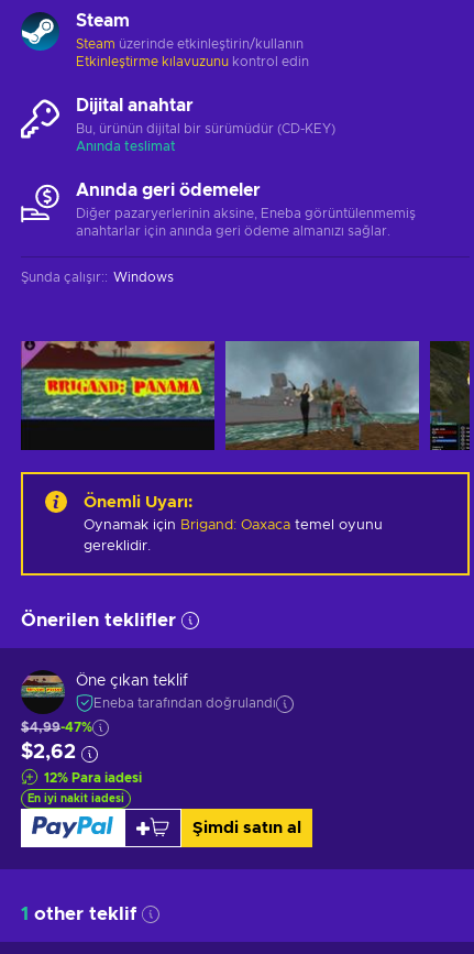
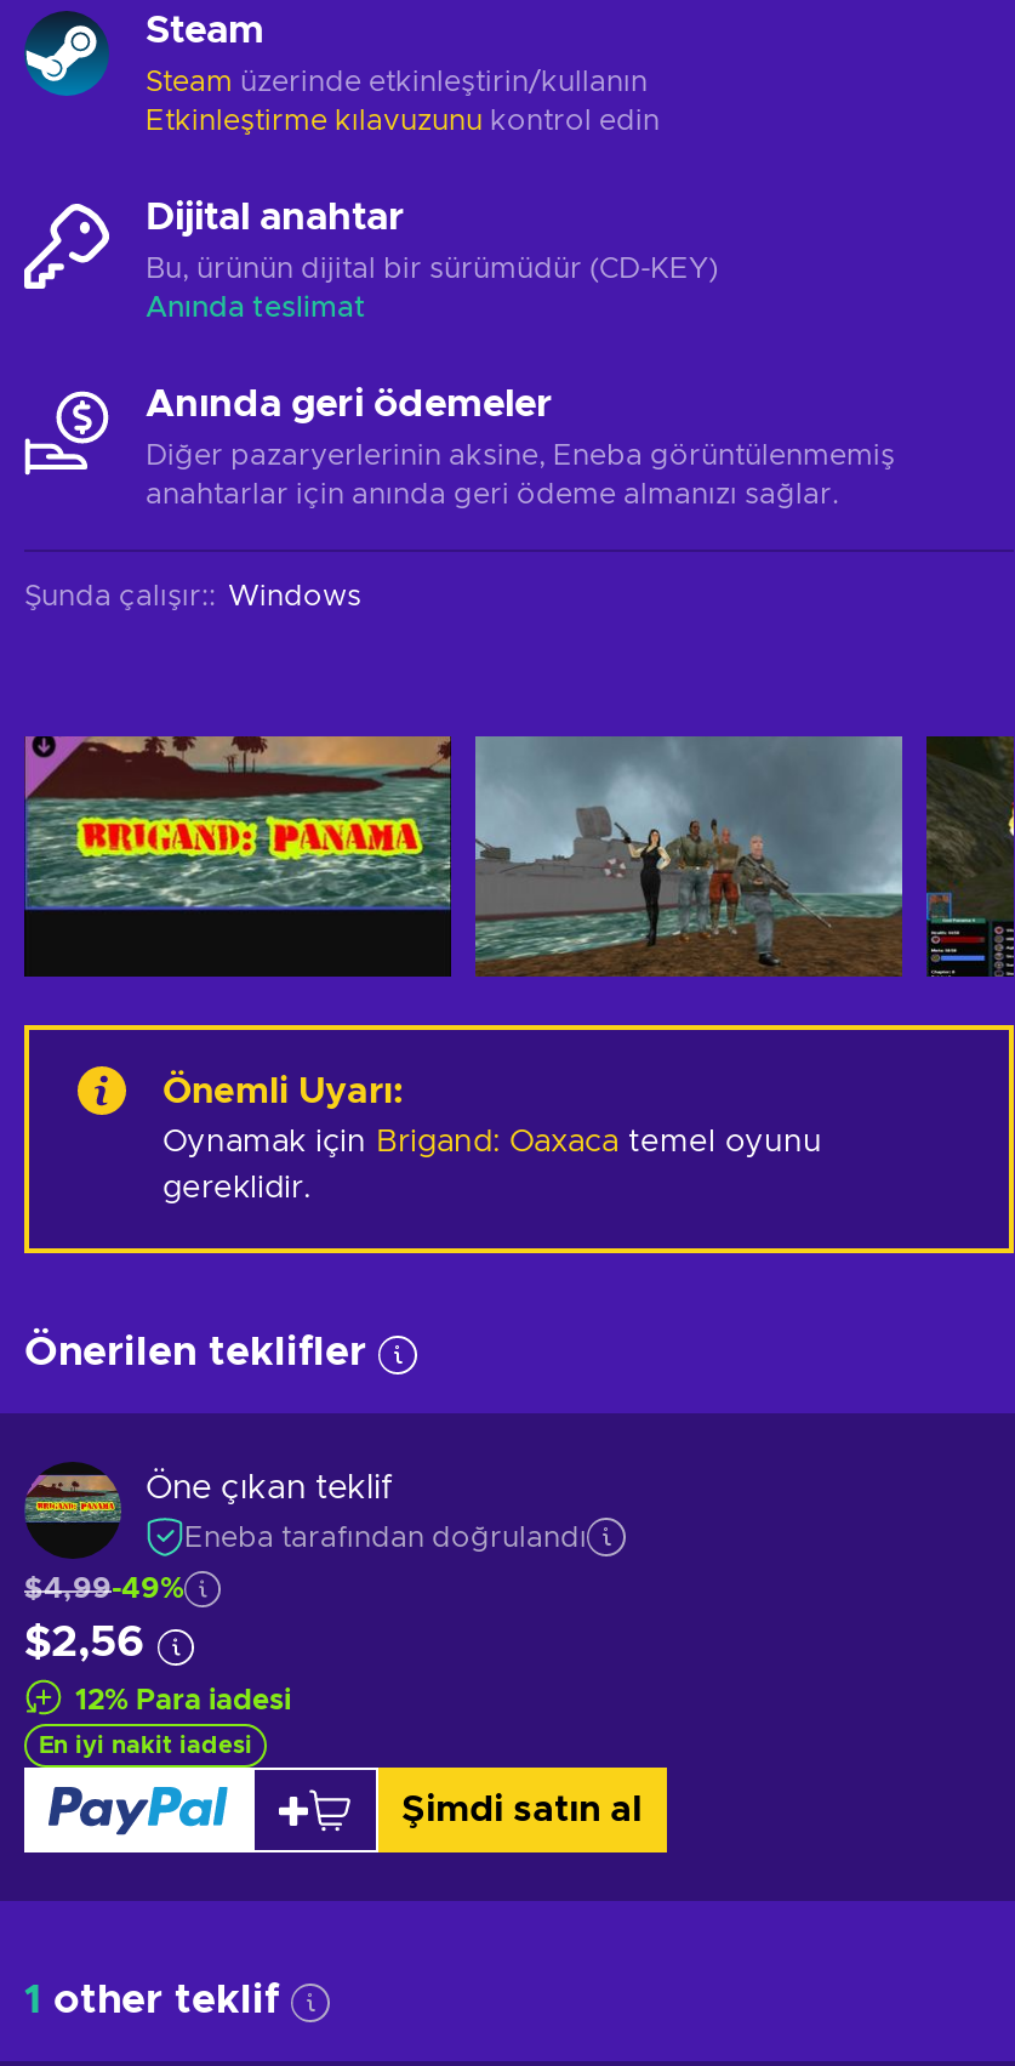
- $4,99-47%
+ $4,99-49%

- $2,62
+ $2,56
